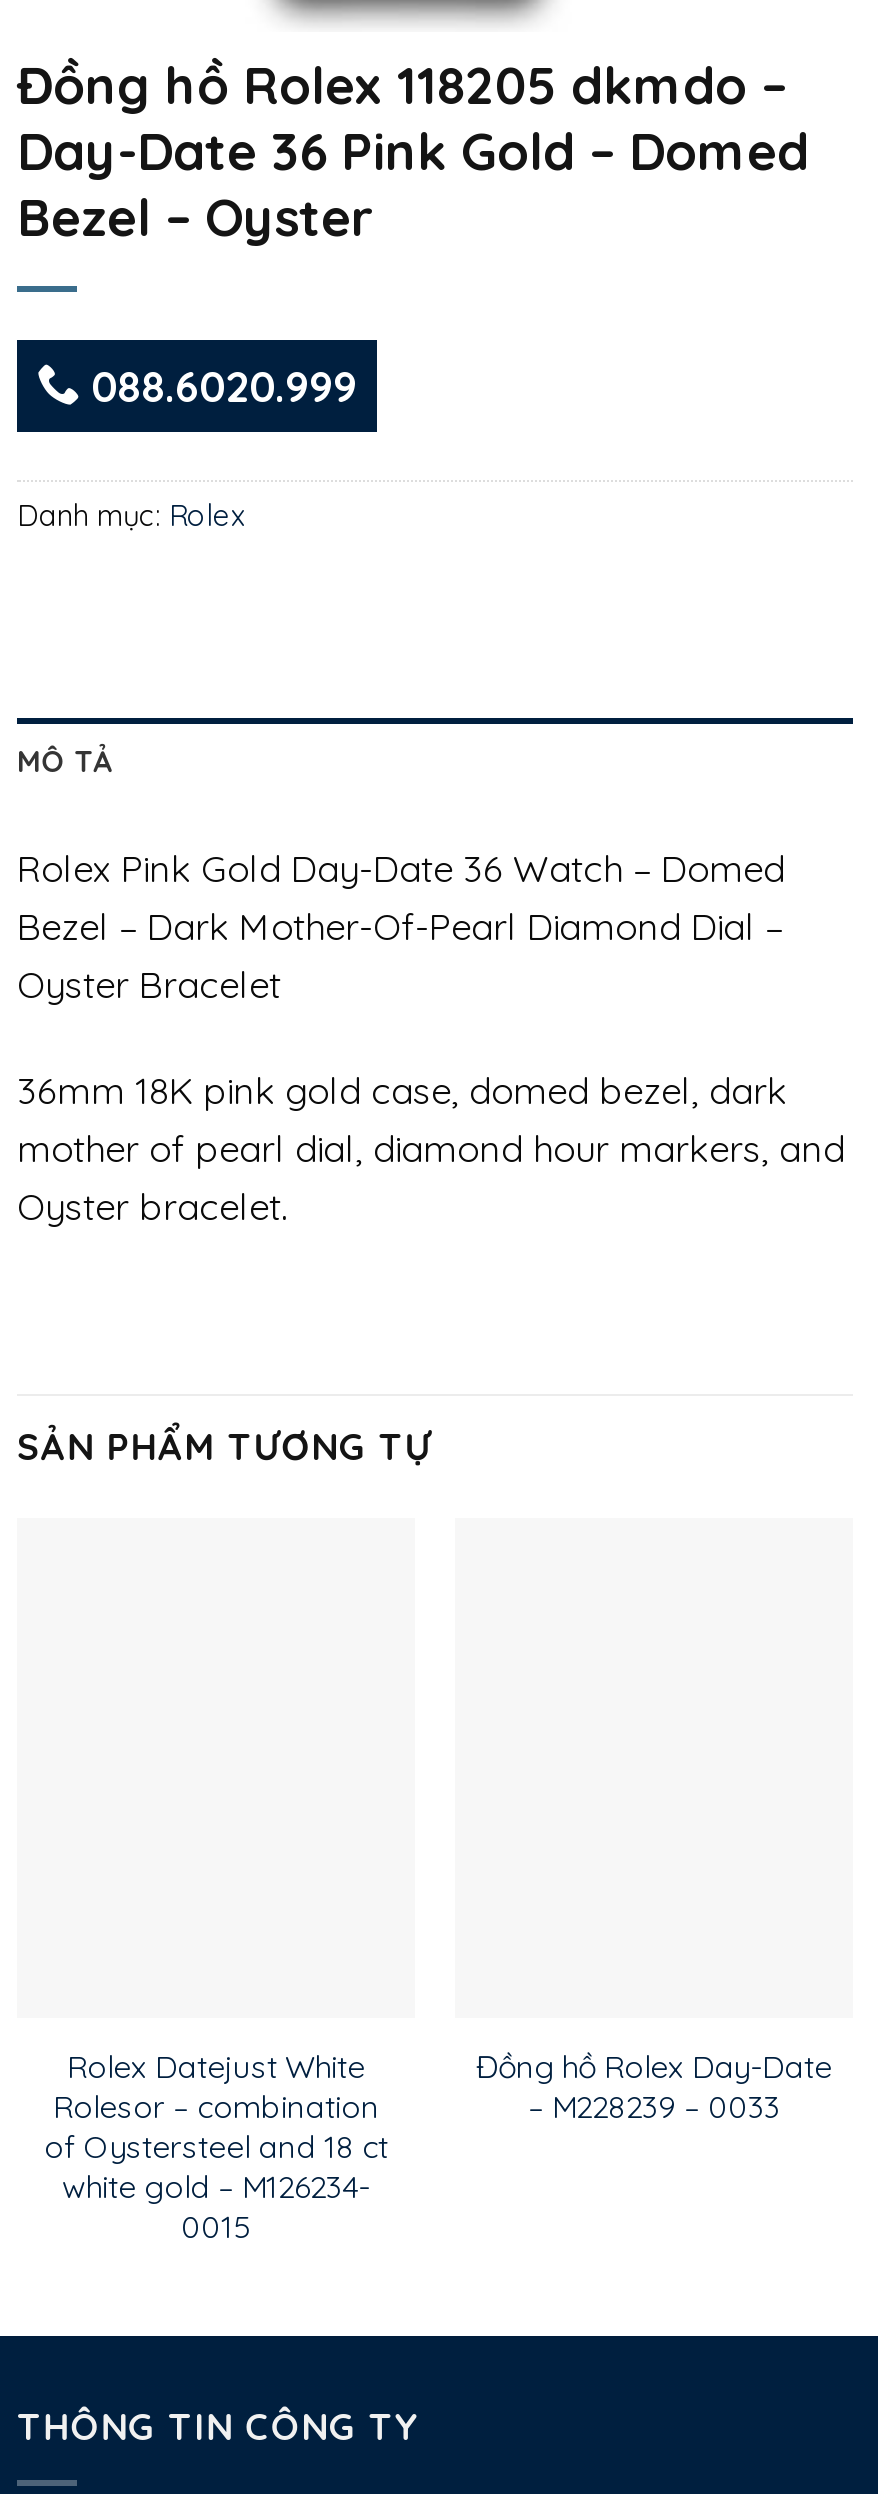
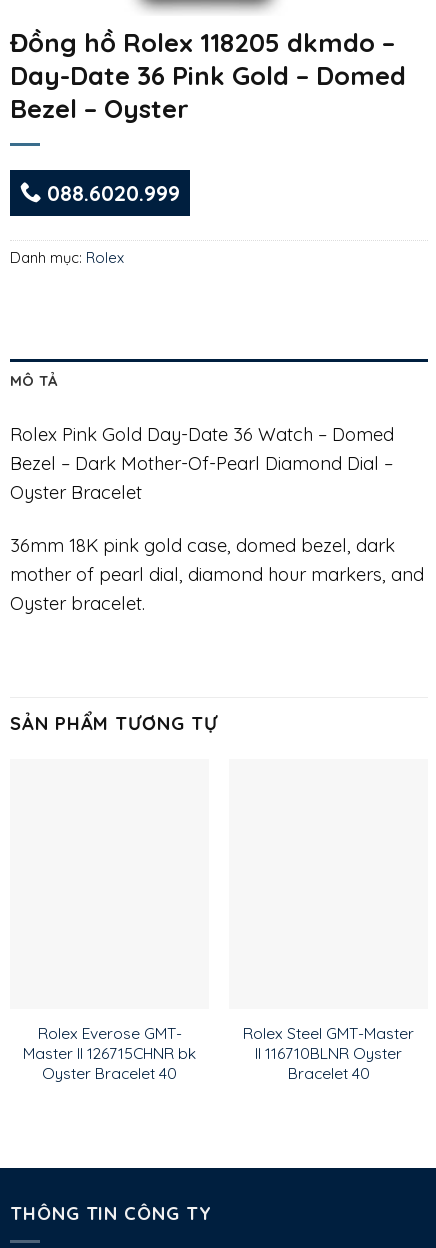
- Rolex Datejust White
- Rolesor – combination
- of Oystersteel and 18 ct
- white gold – M126234-
- 0015
+ Rolex Everose GMT-
+ Master II 126715CHNR bk
+ Oyster Bracelet 40

- Đồng hồ Rolex Day-Date
- – M228239 – 0033
+ Rolex Steel GMT-Master
+ II 116710BLNR Oyster
+ Bracelet 40
